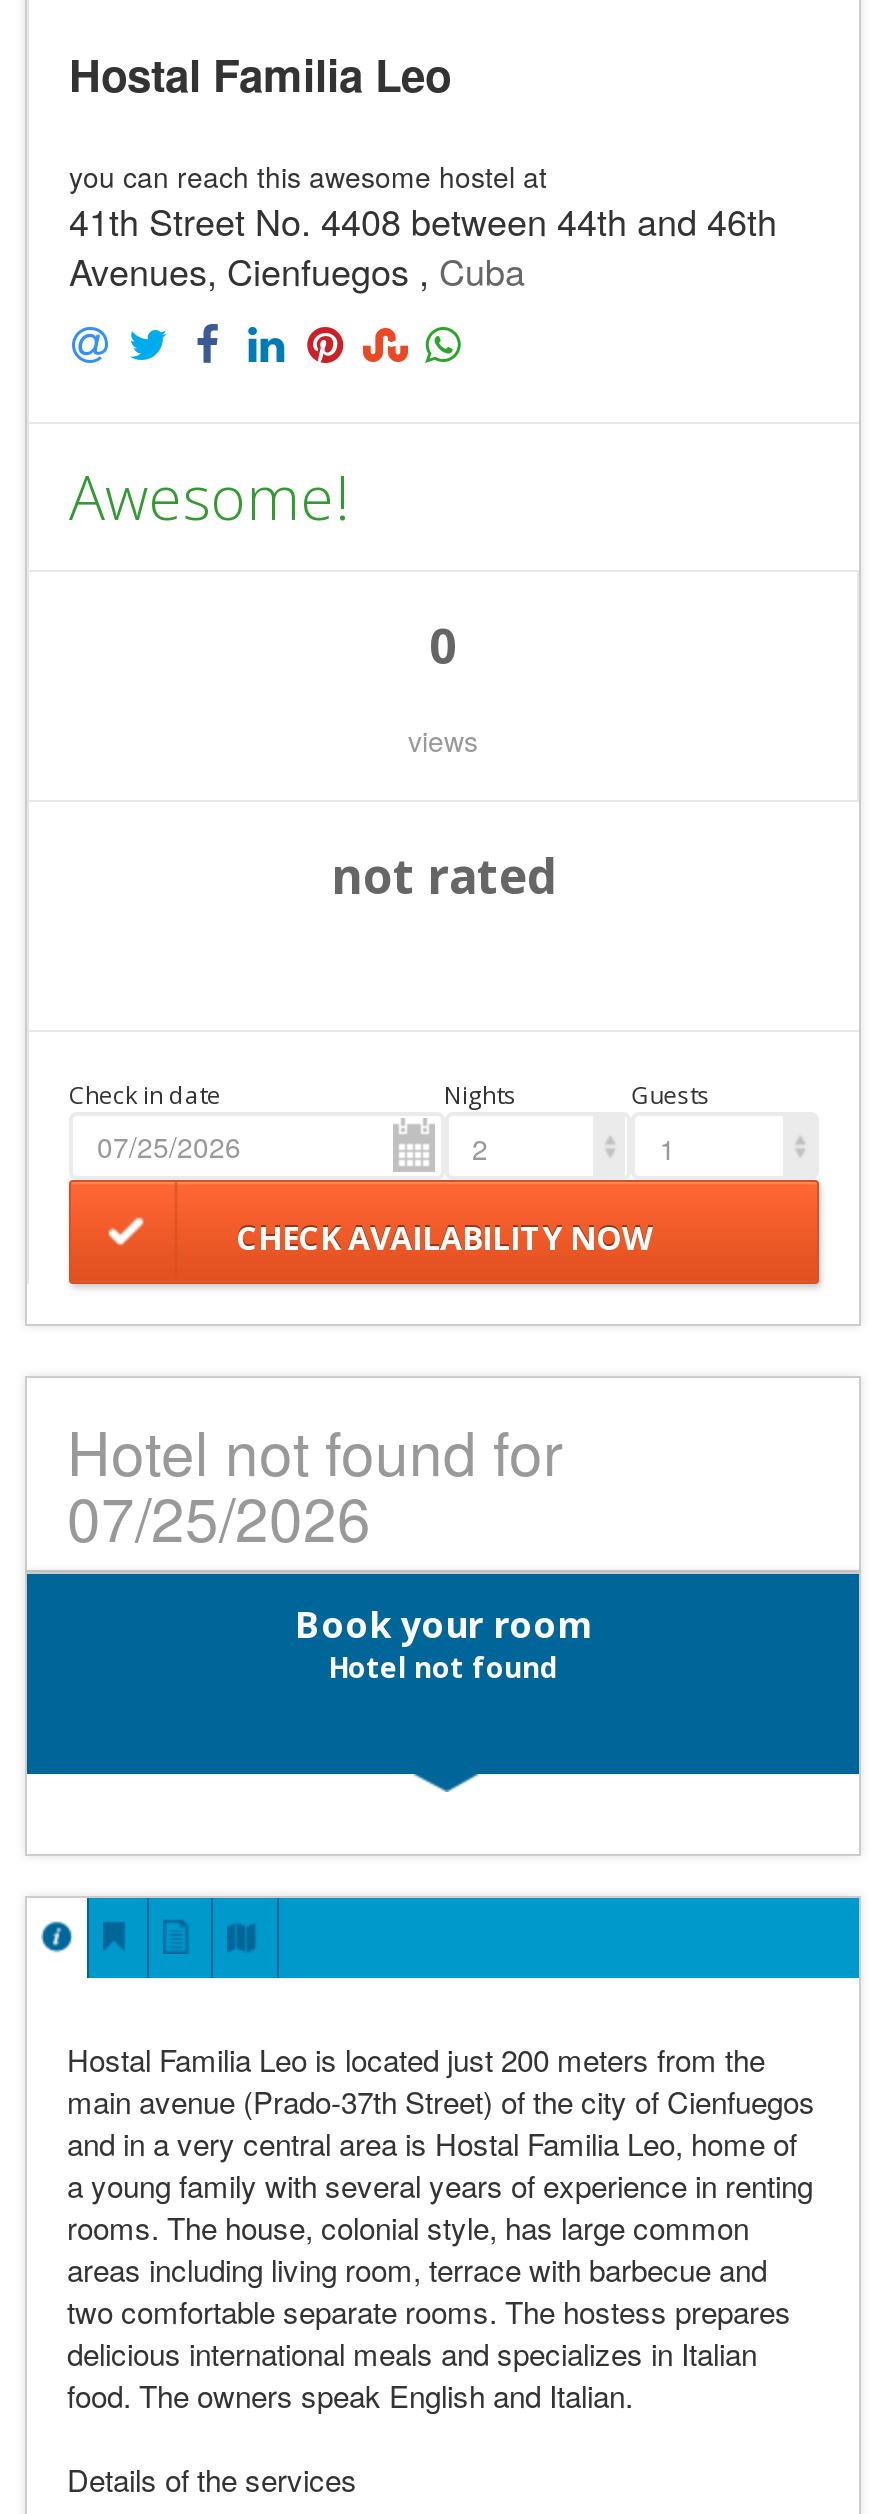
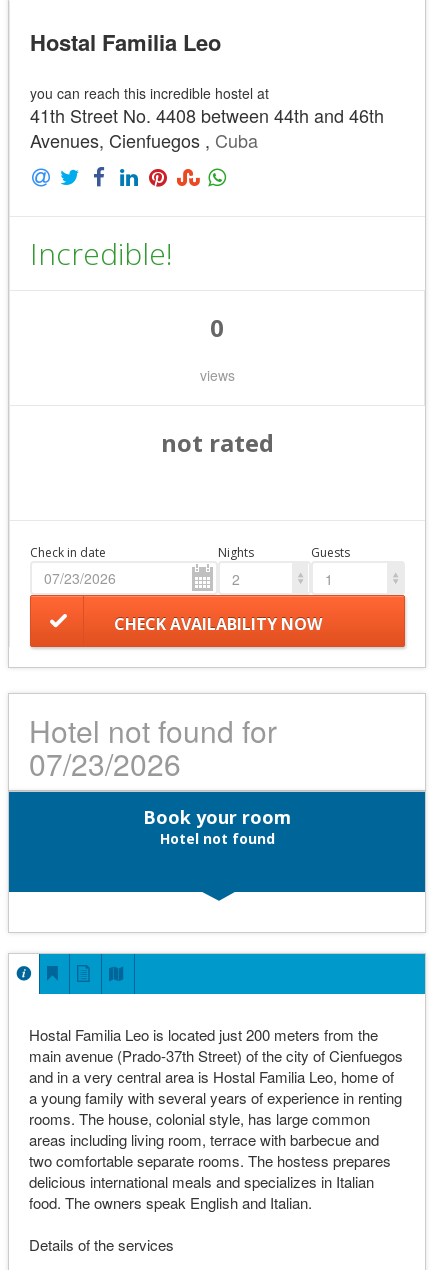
- you can reach this awesome hostel at
+ you can reach this incredible hostel at

- Awesome!
+ Incredible!

- 07/25/2026
+ 07/23/2026
